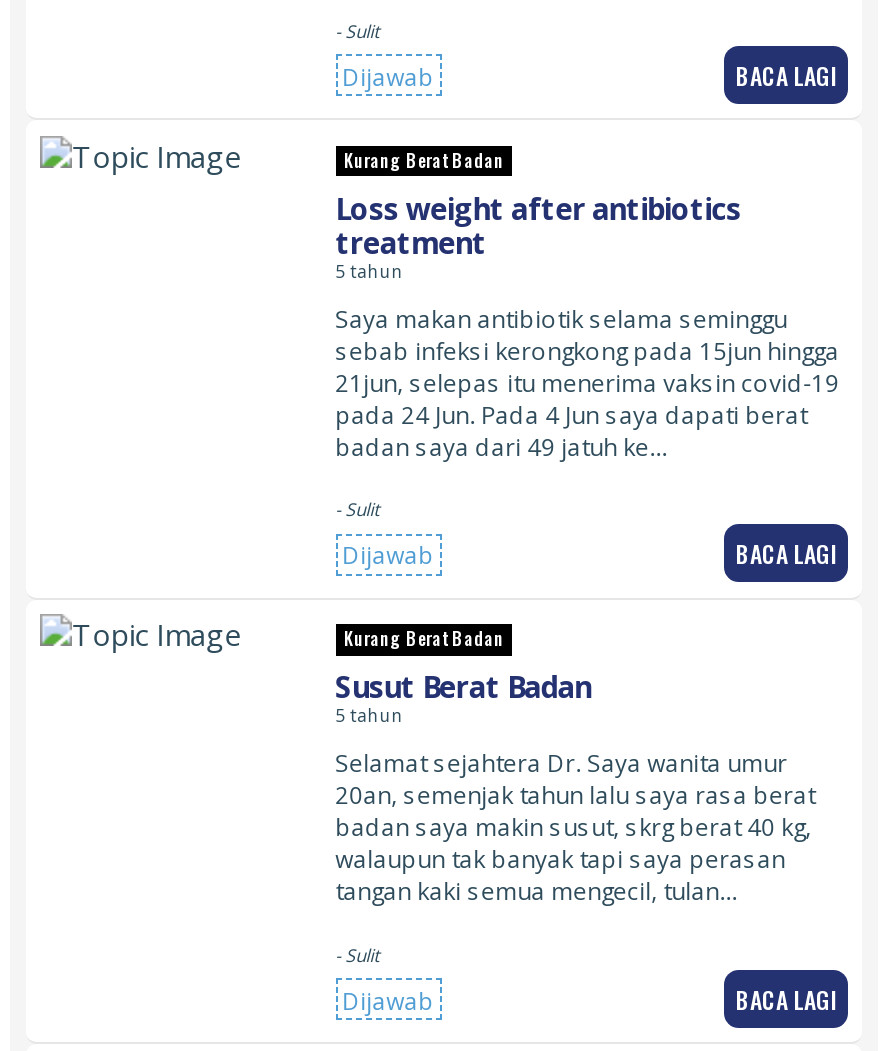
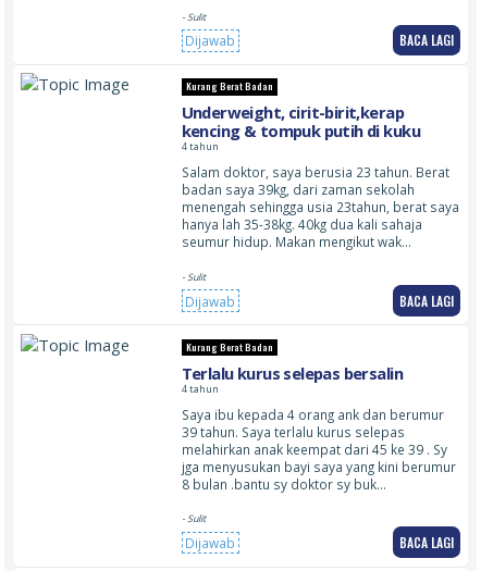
- Loss weight after antibiotics
- treatment
- 5 tahun
+ Underweight, cirit-birit,kerap
+ kencing & tompuk putih di kuku
+ 4 tahun

- Saya makan antibiotik selama seminggu
- sebab infeksi kerongkong pada 15jun hingga
- 21jun, selepas itu menerima vaksin covid-19
- pada 24 Jun. Pada 4 Jun saya dapati berat
- badan saya dari 49 jatuh ke…
+ Salam doktor, saya berusia 23 tahun. Berat
+ badan saya 39kg, dari zaman sekolah
+ menengah sehingga usia 23tahun, berat saya
+ hanya lah 35-38kg. 40kg dua kali sahaja
+ seumur hidup. Makan mengikut wak…

- Susut Berat Badan
- 5 tahun
+ Terlalu kurus selepas bersalin
+ 4 tahun

- Selamat sejahtera Dr. Saya wanita umur
- 20an, semenjak tahun lalu saya rasa berat
- badan saya makin susut, skrg berat 40 kg,
- walaupun tak banyak tapi saya perasan
- tangan kaki semua mengecil, tulan…
+ Saya ibu kepada 4 orang ank dan berumur
+ 39 tahun. Saya terlalu kurus selepas
+ melahirkan anak keempat dari 45 ke 39 . Sy
+ jga menyusukan bayi saya yang kini berumur
+ 8 bulan .bantu sy doktor sy buk…
